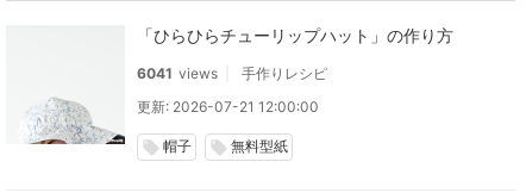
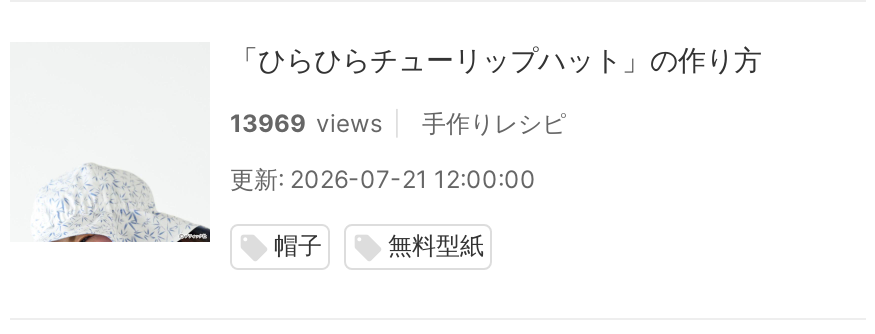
- 6041 views 手作りレシピ
+ 13969 views 手作りレシピ
